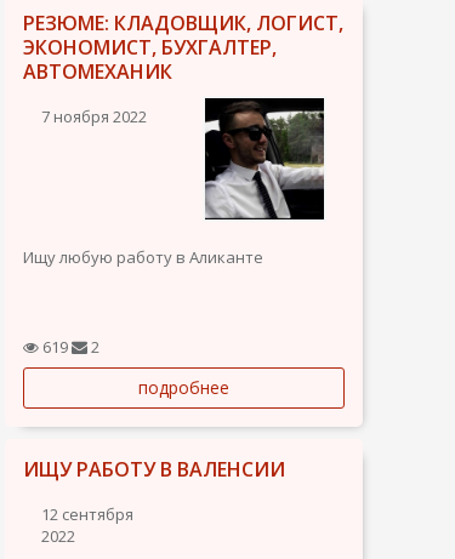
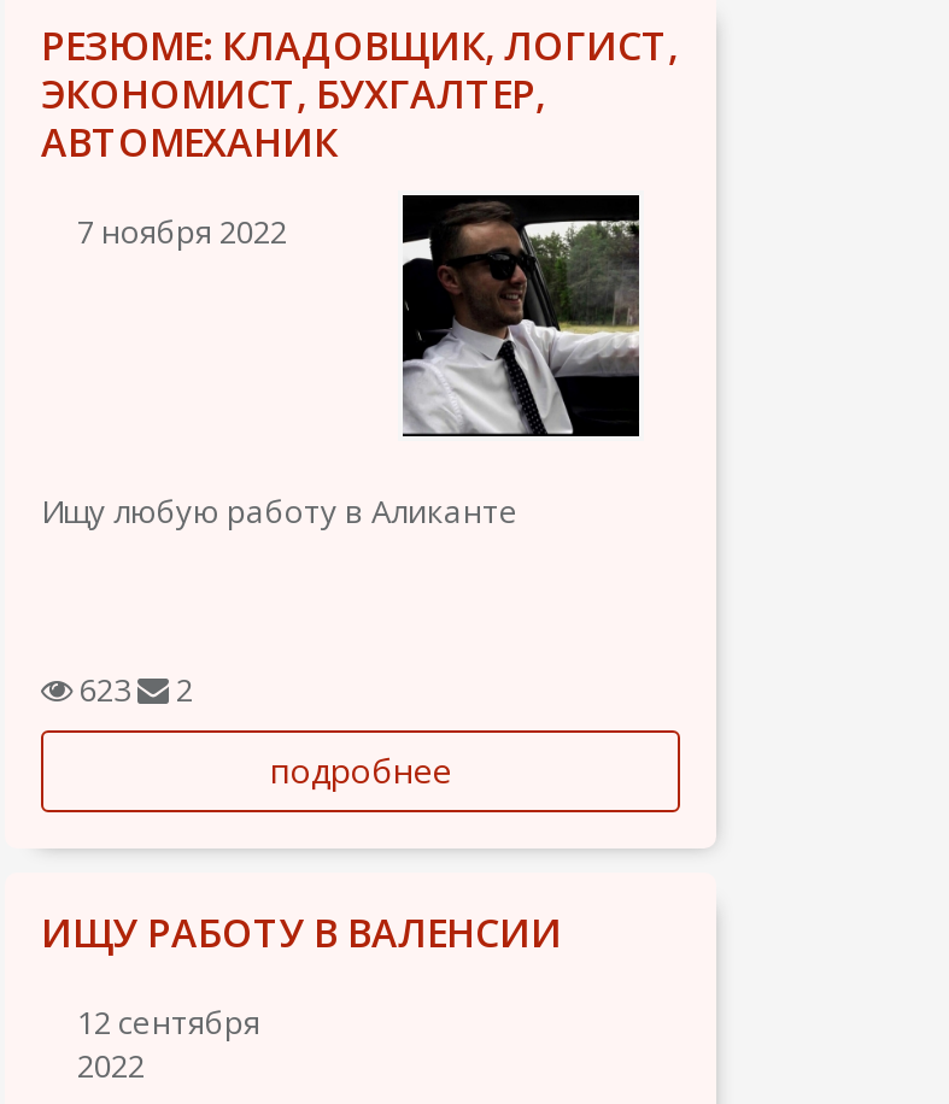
- 619 2
+ 623 2
